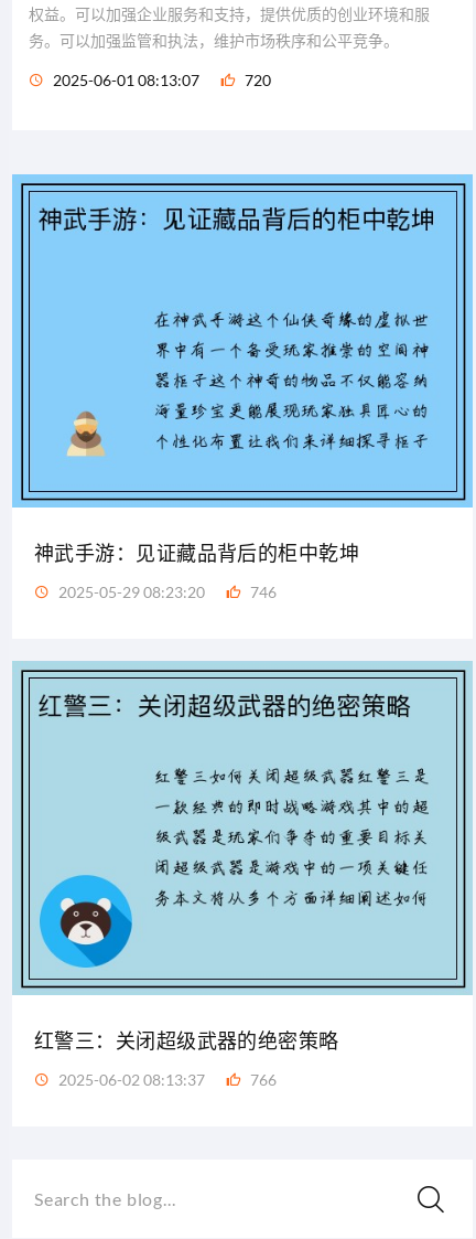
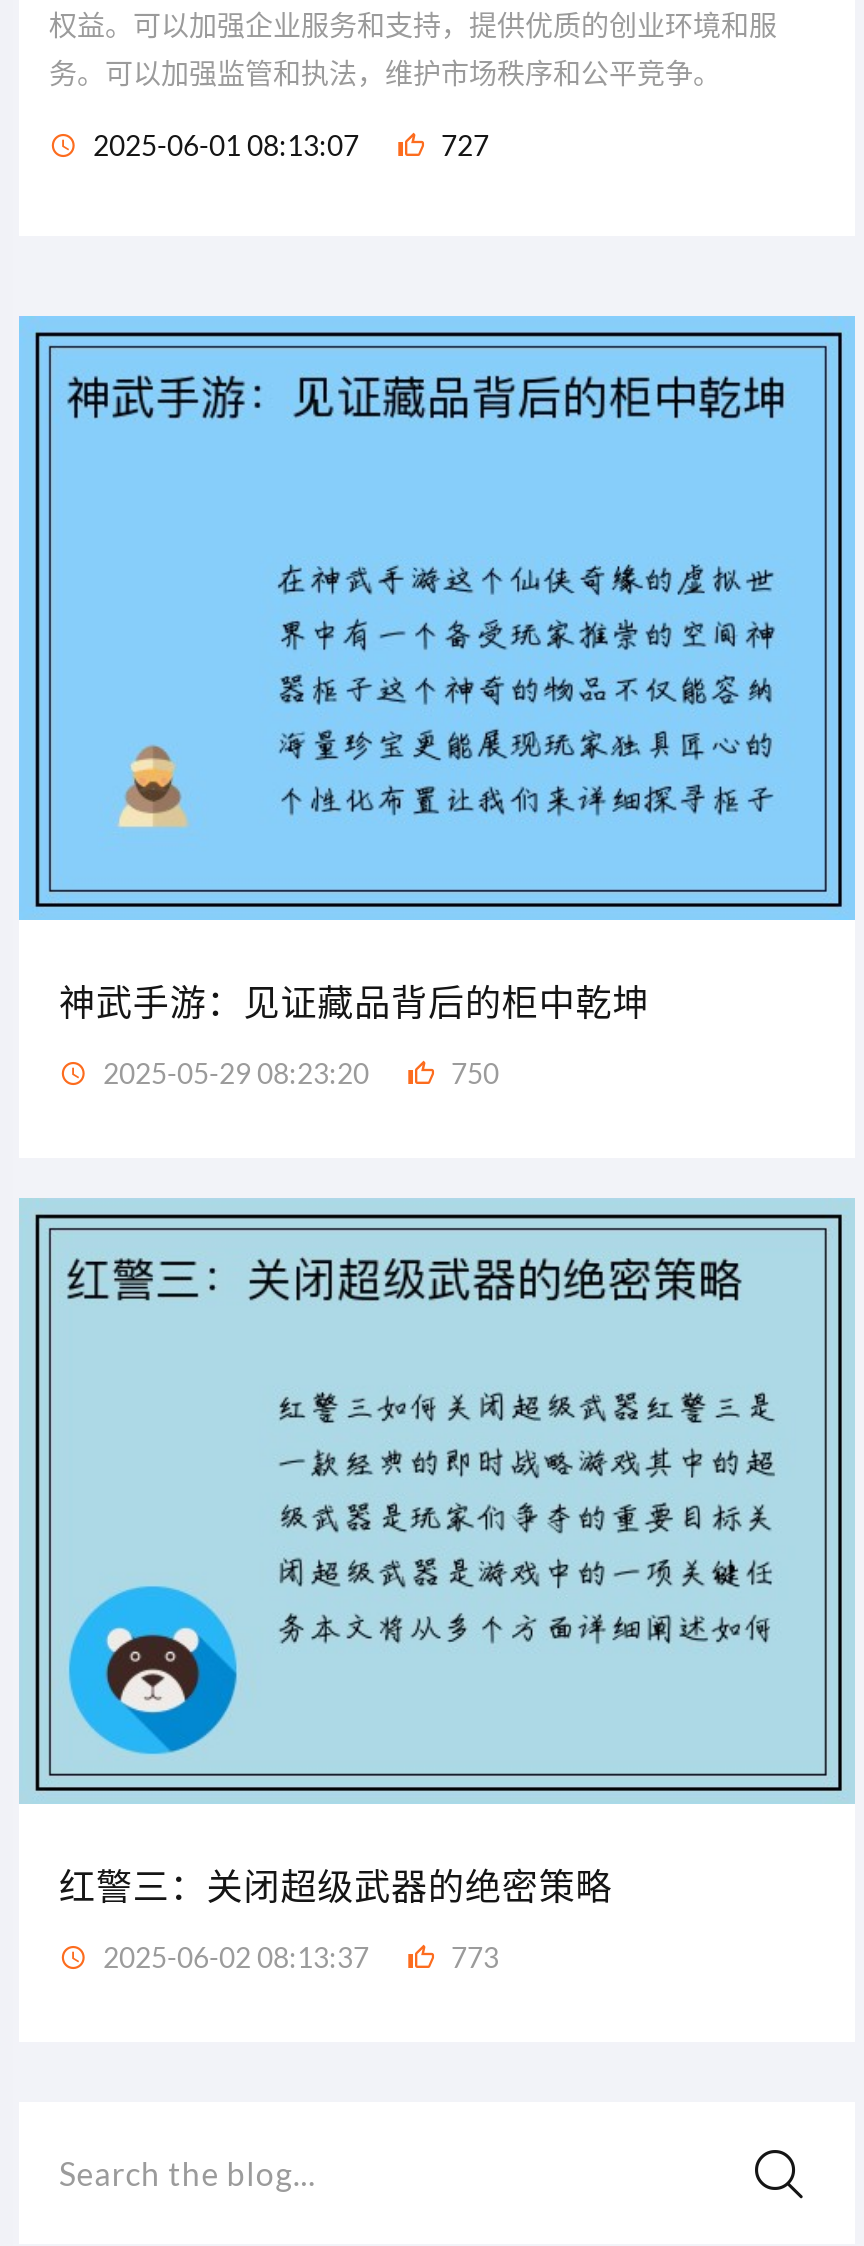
- 720
+ 727

- 746
+ 750

- 766
+ 773
